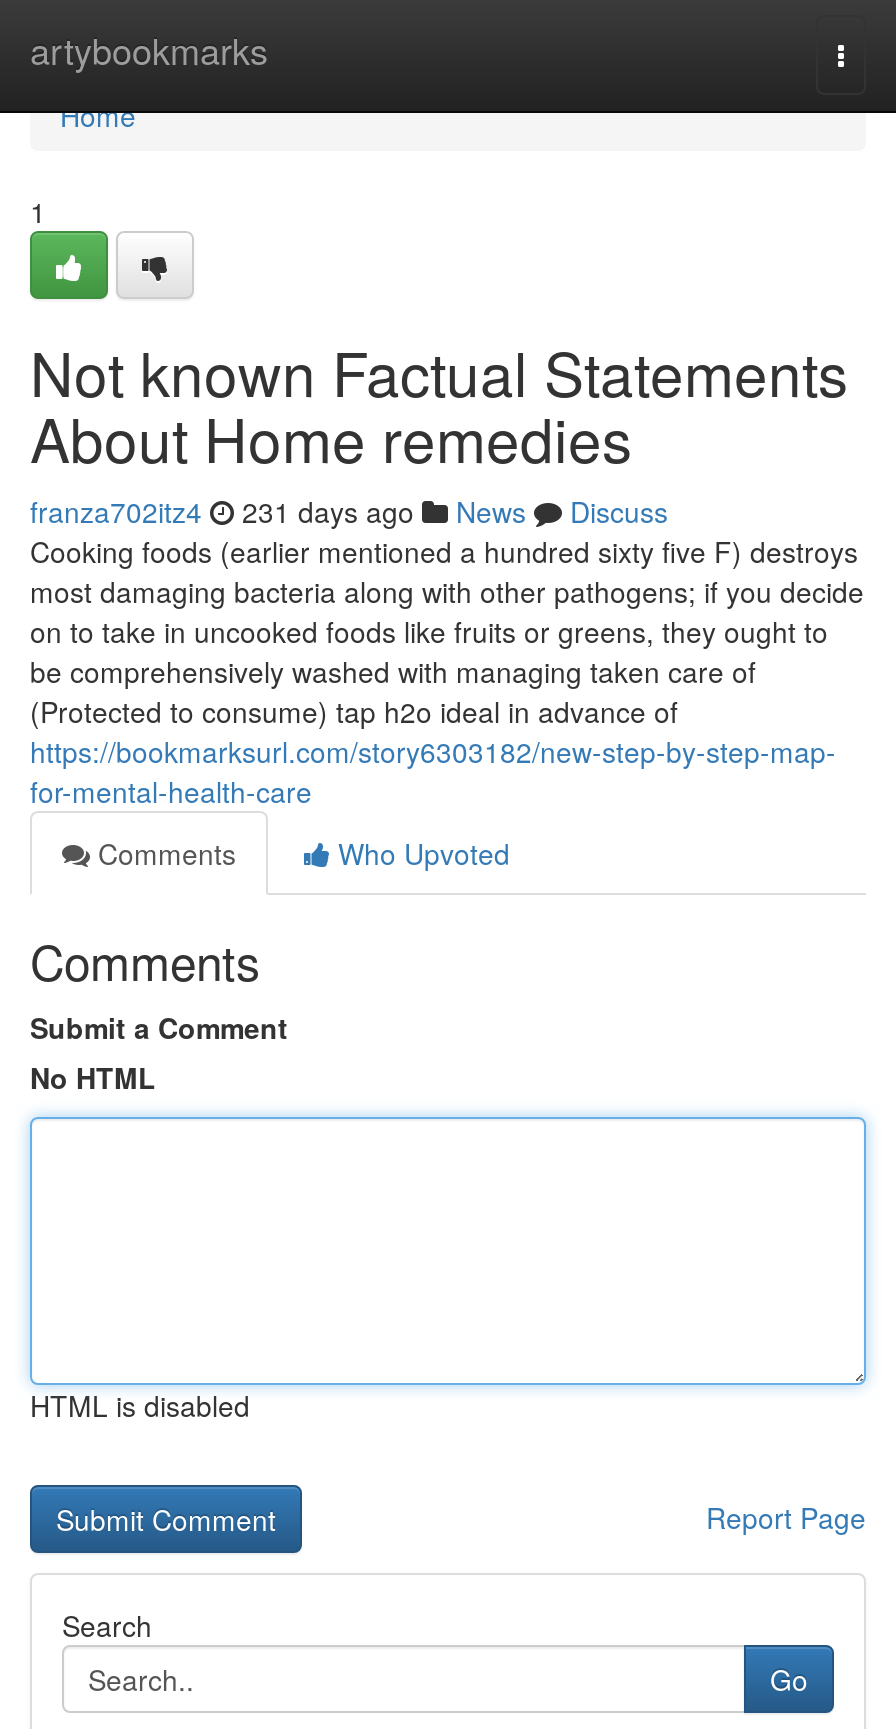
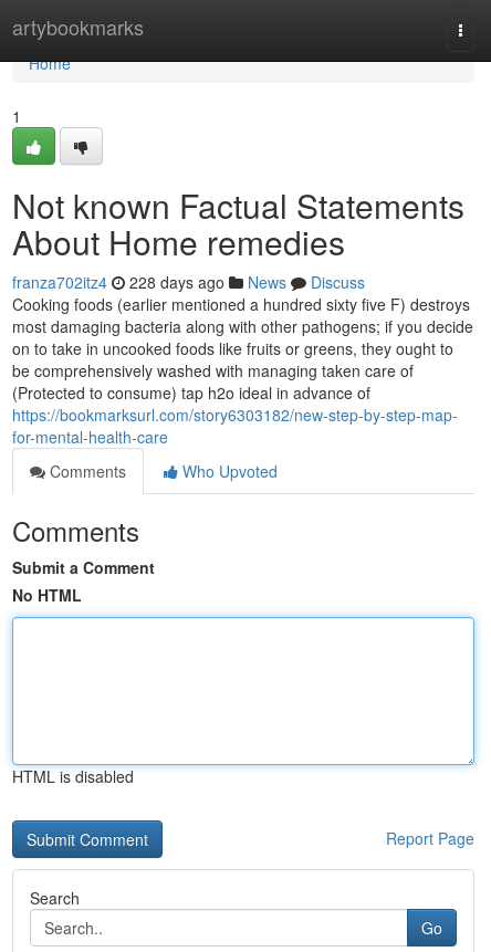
- franza702itz4 231 days ago News Discuss
+ franza702itz4 228 days ago News Discuss
